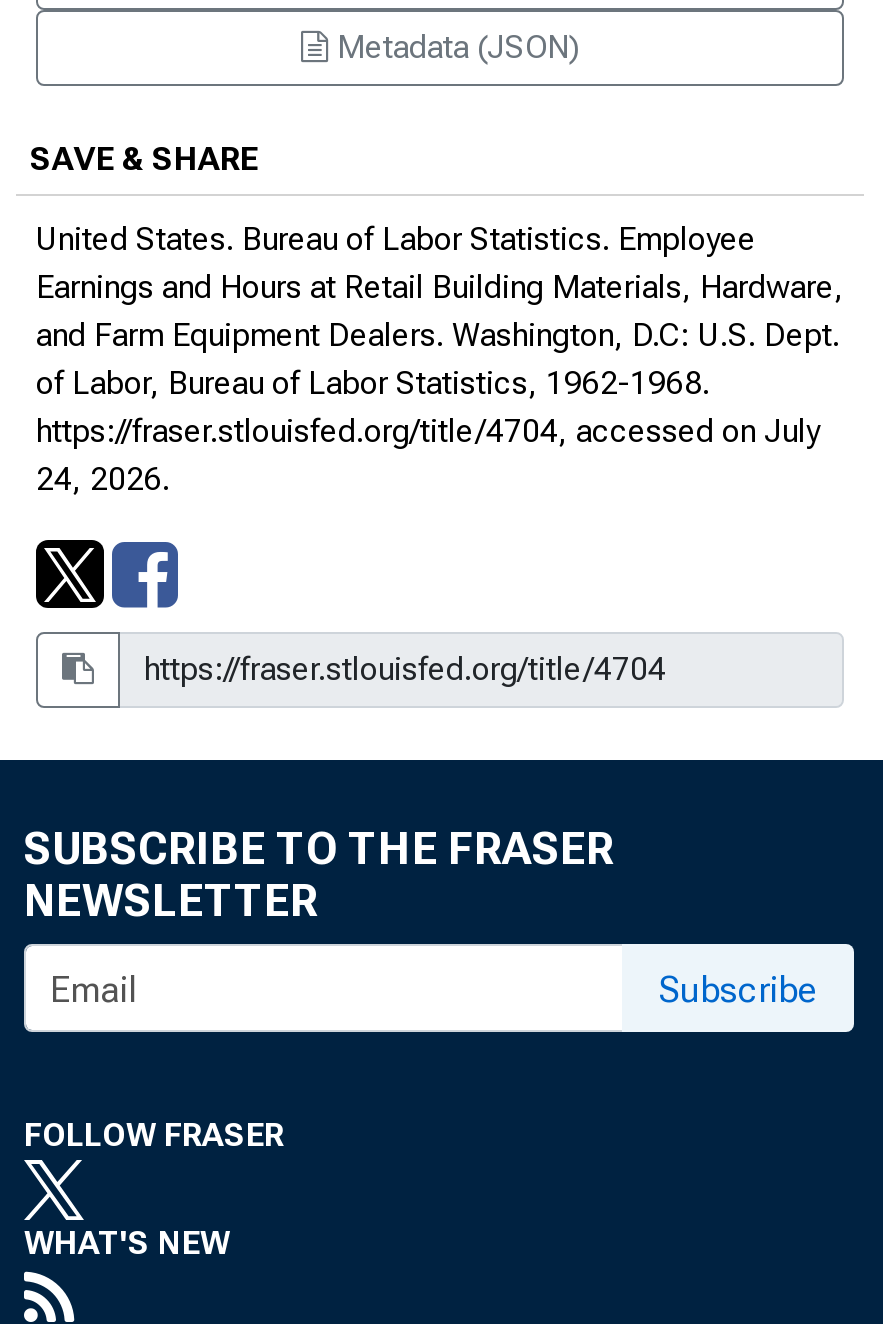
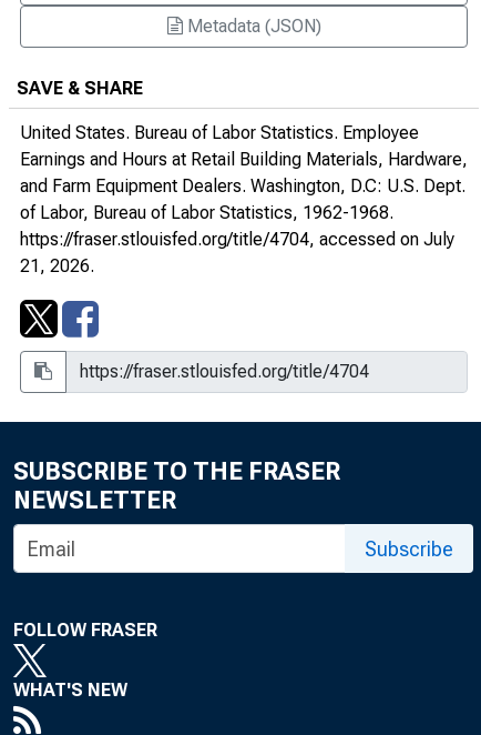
- 24, 2026.
+ 21, 2026.
